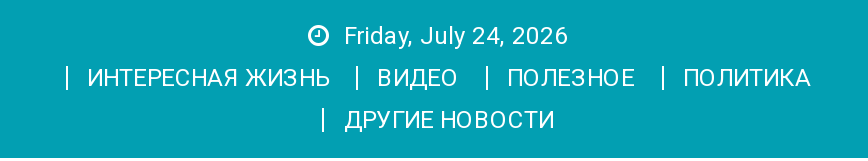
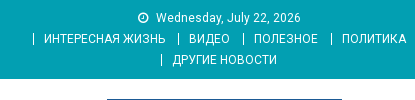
- Friday, July 24, 2026
+ Wednesday, July 22, 2026
